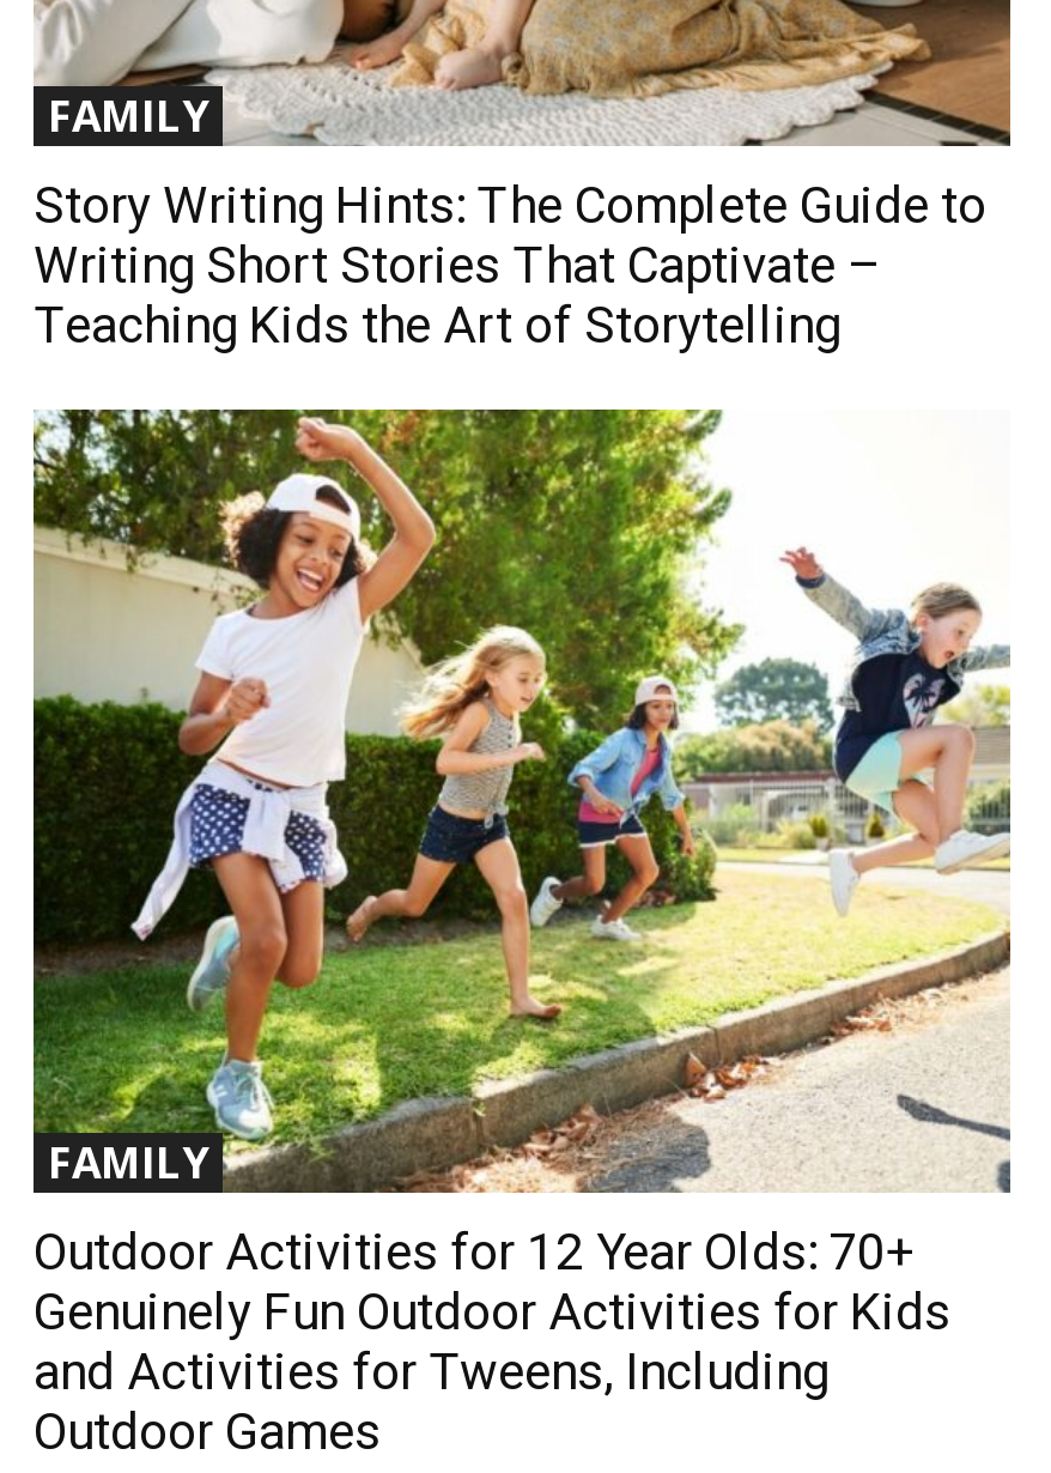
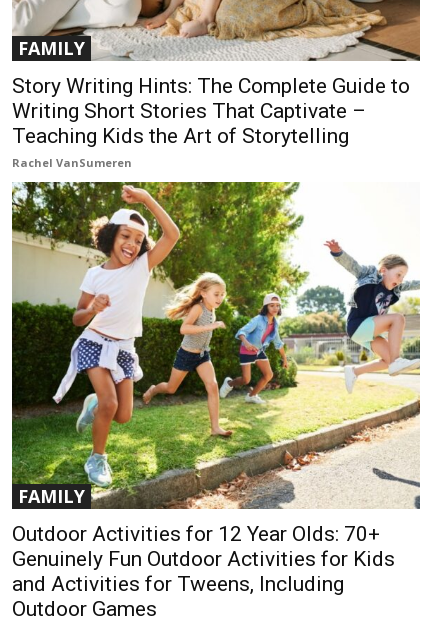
+ Rachel VanSumeren
